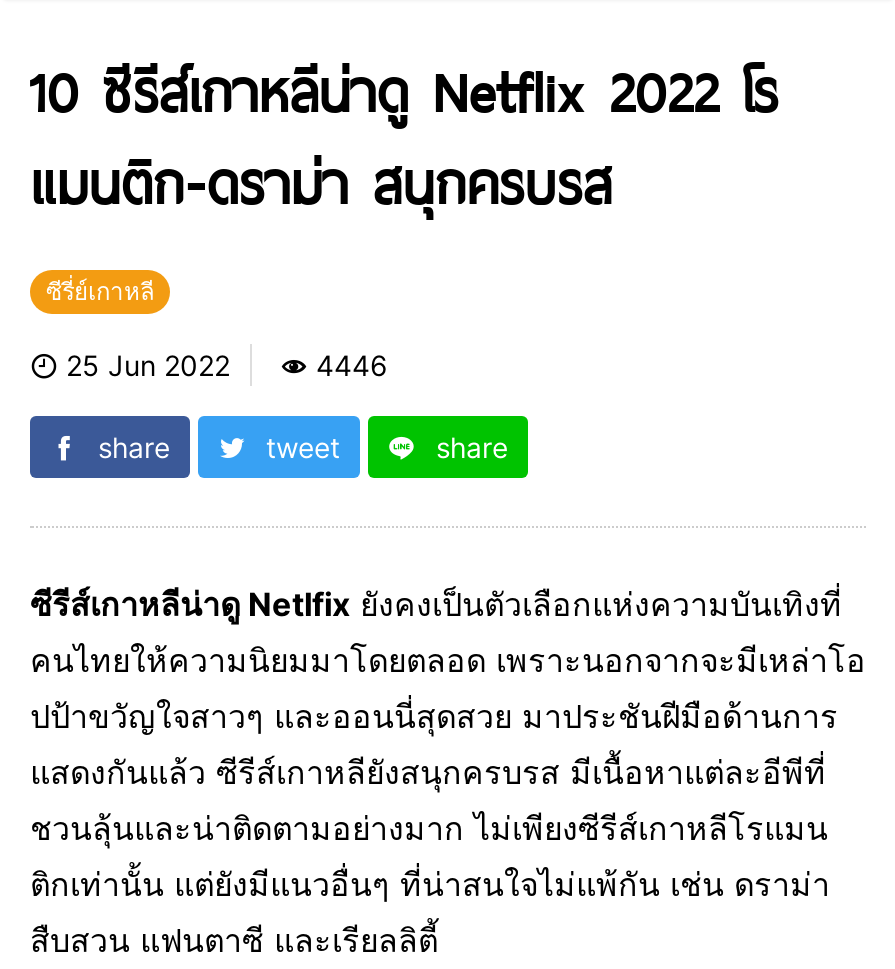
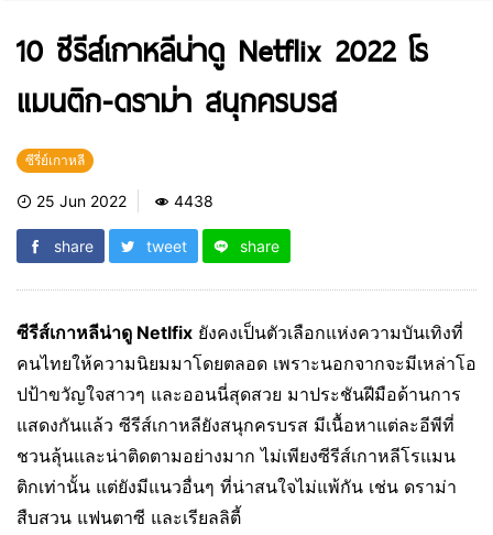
- 4446
+ 4438
